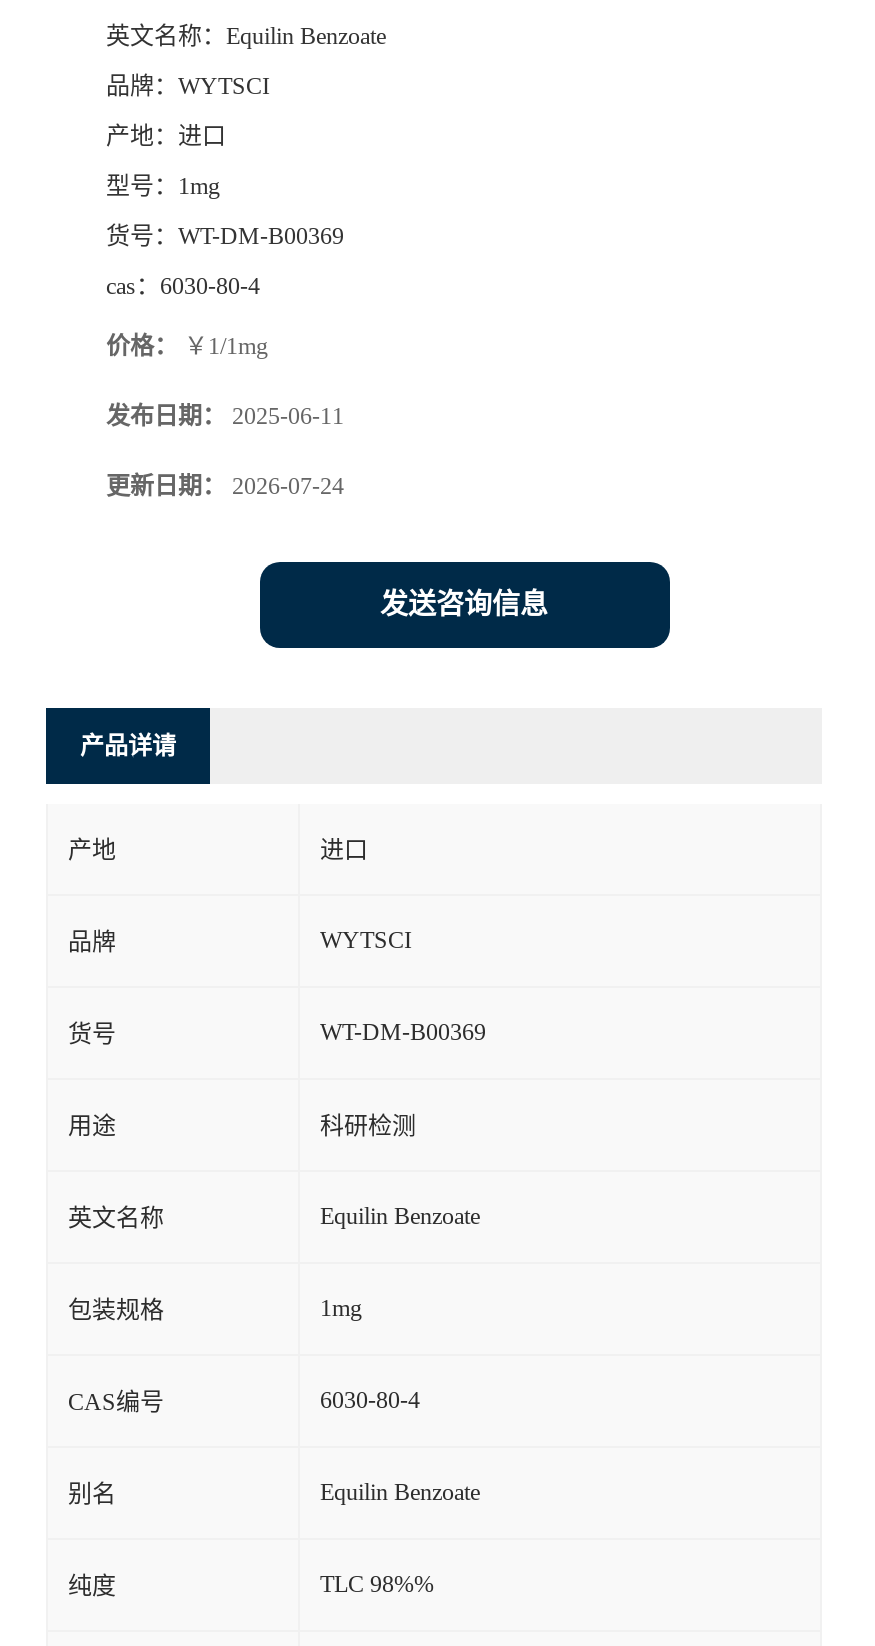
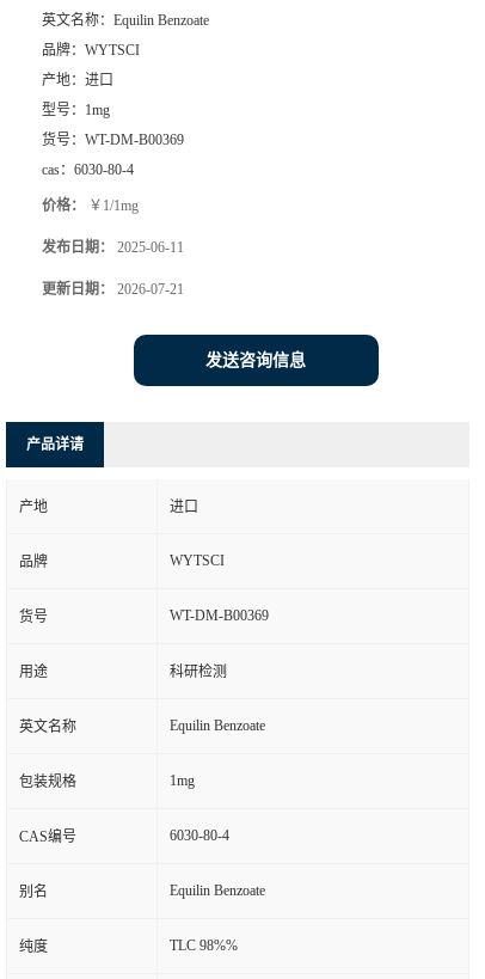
- 更新日期：2026-07-24
+ 更新日期：2026-07-21
